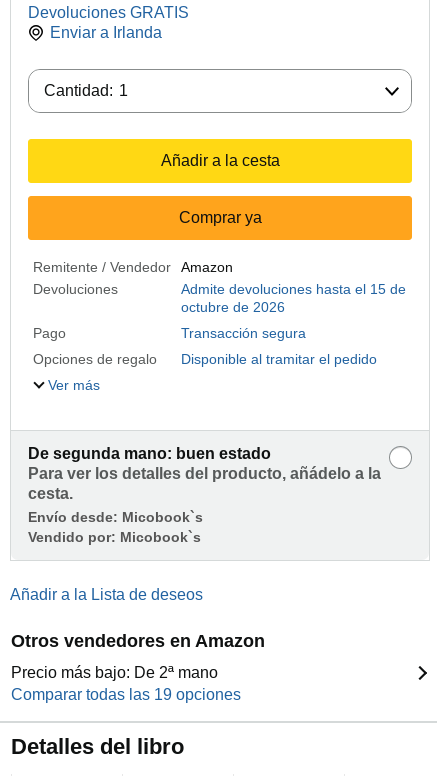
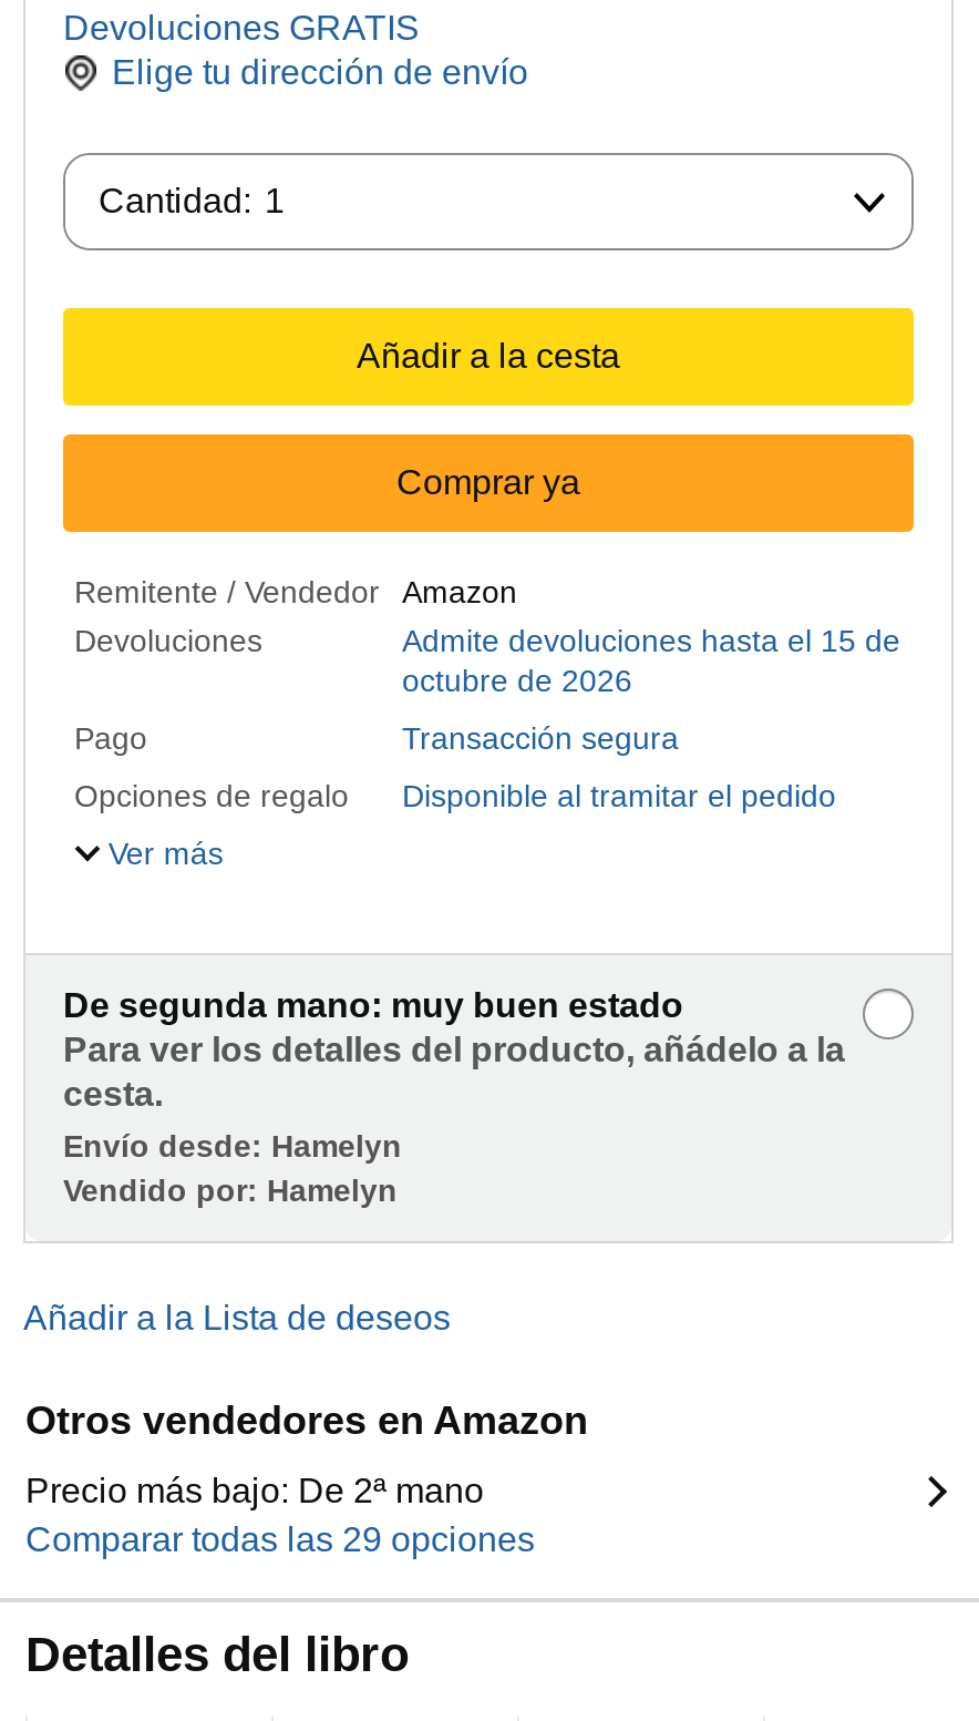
- Enviar a Irlanda
+ Elige tu dirección de envío

- De segunda mano: buen estado
+ De segunda mano: muy buen estado

- Envío desde: Micobook`s
+ Envío desde: Hamelyn

- Vendido por: Micobook`s
+ Vendido por: Hamelyn

- Comparar todas las 19 opciones
+ Comparar todas las 29 opciones
